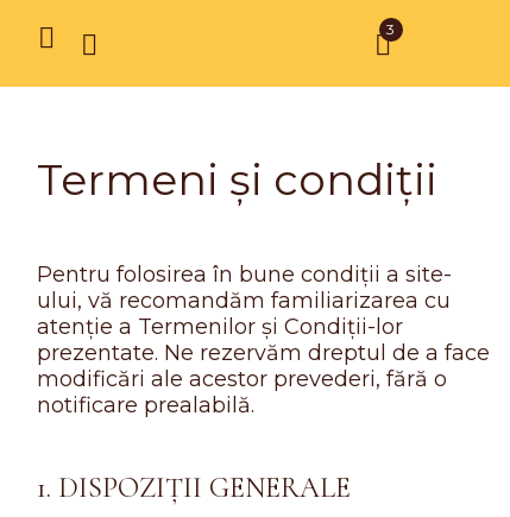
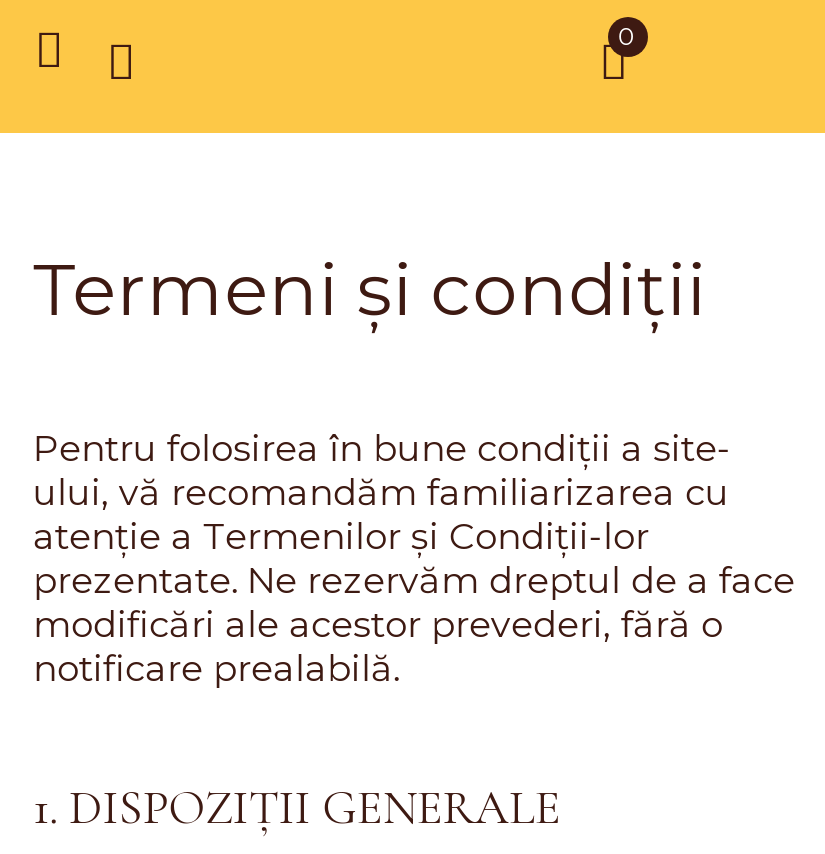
- 3
+ 0
